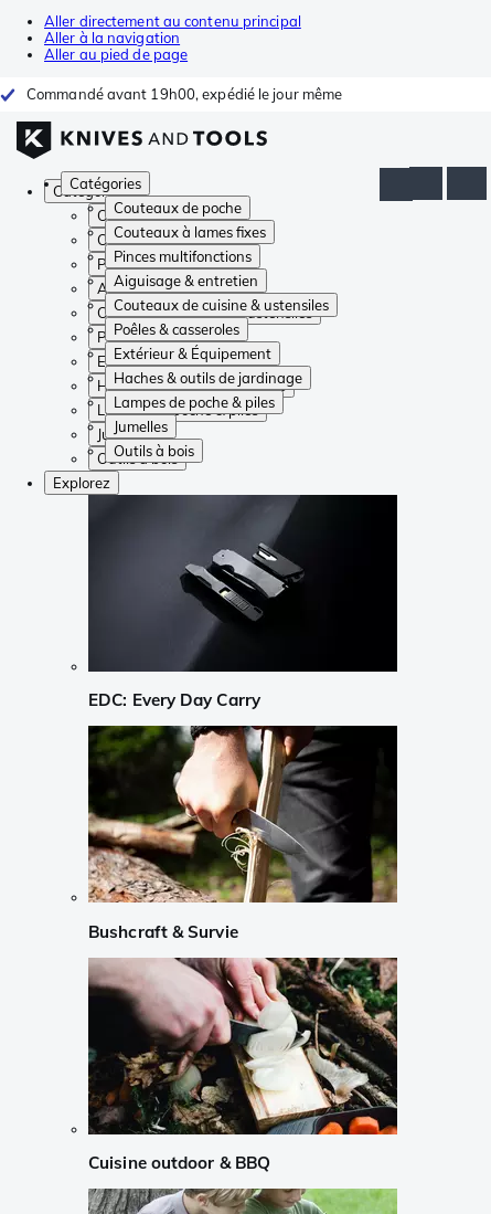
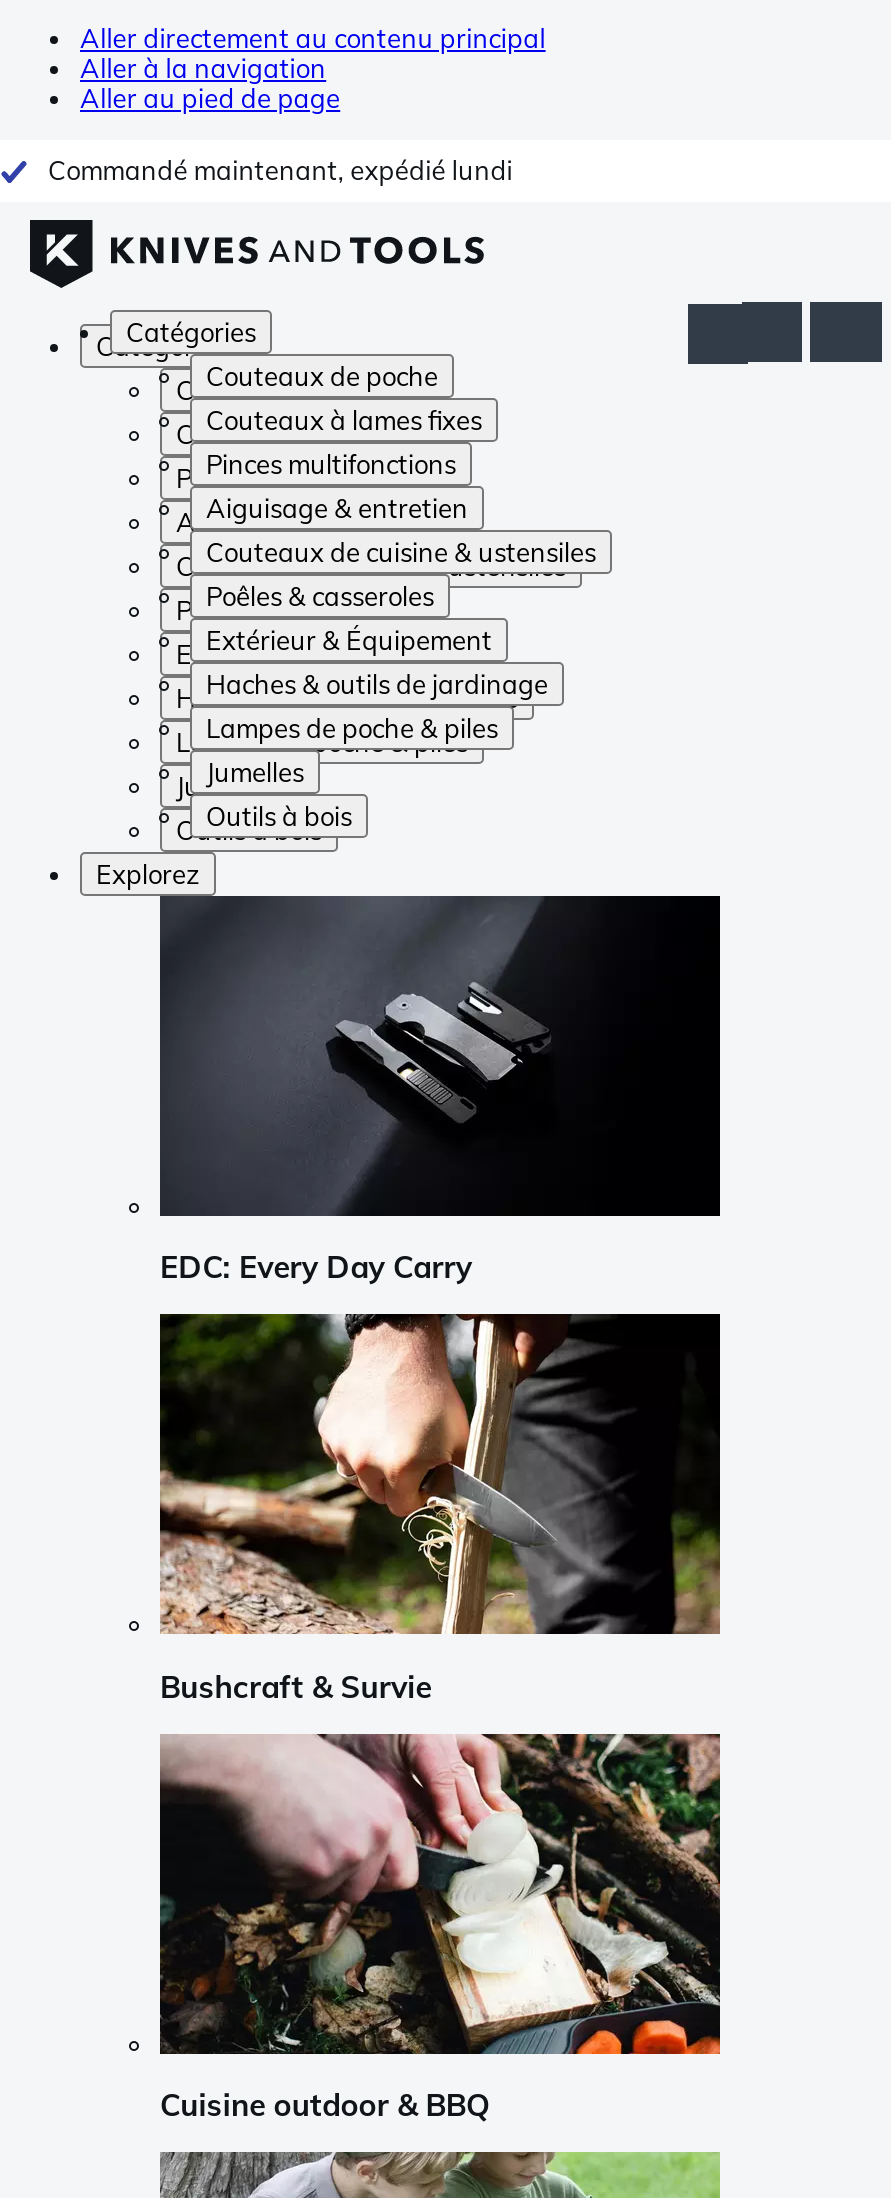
- Commandé avant 19h00, expédié le jour même
+ Commandé maintenant, expédié lundi
